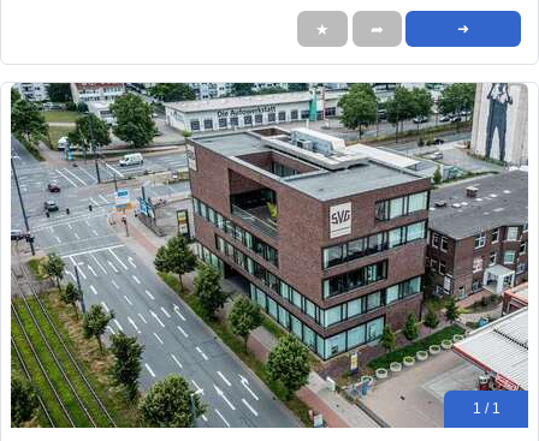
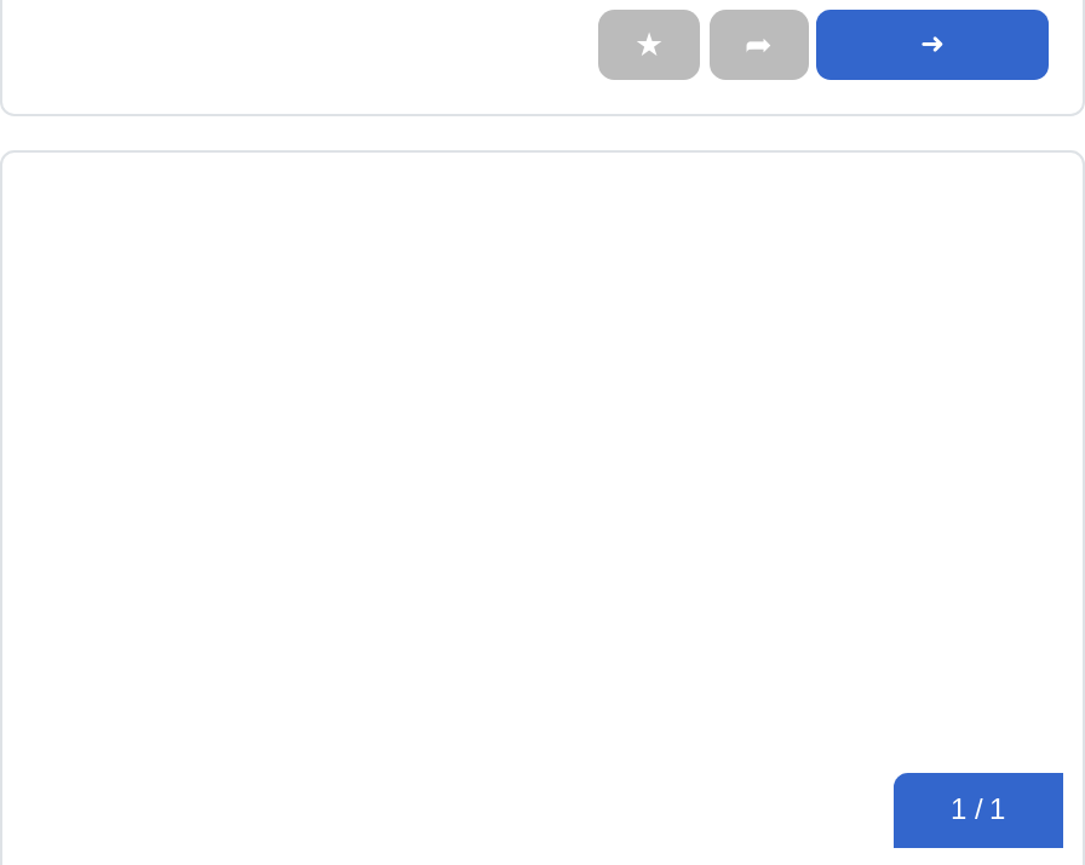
- [image]
